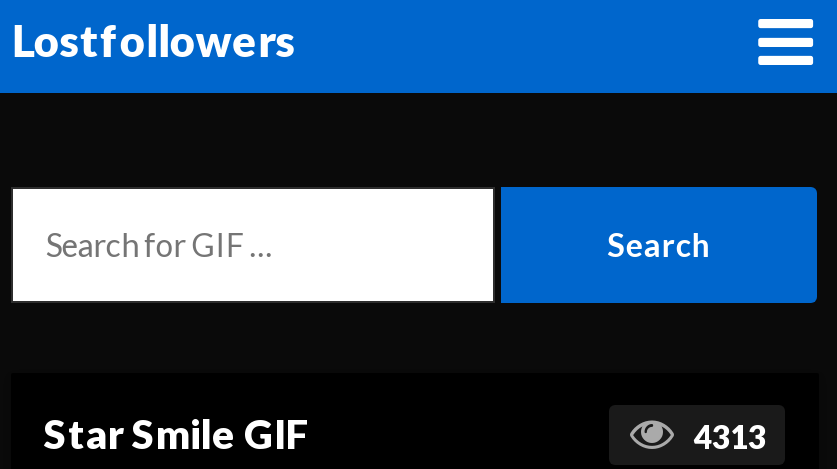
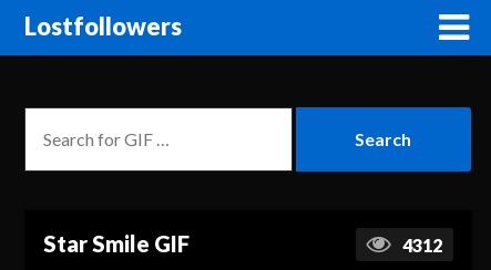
- 4313
+ 4312
